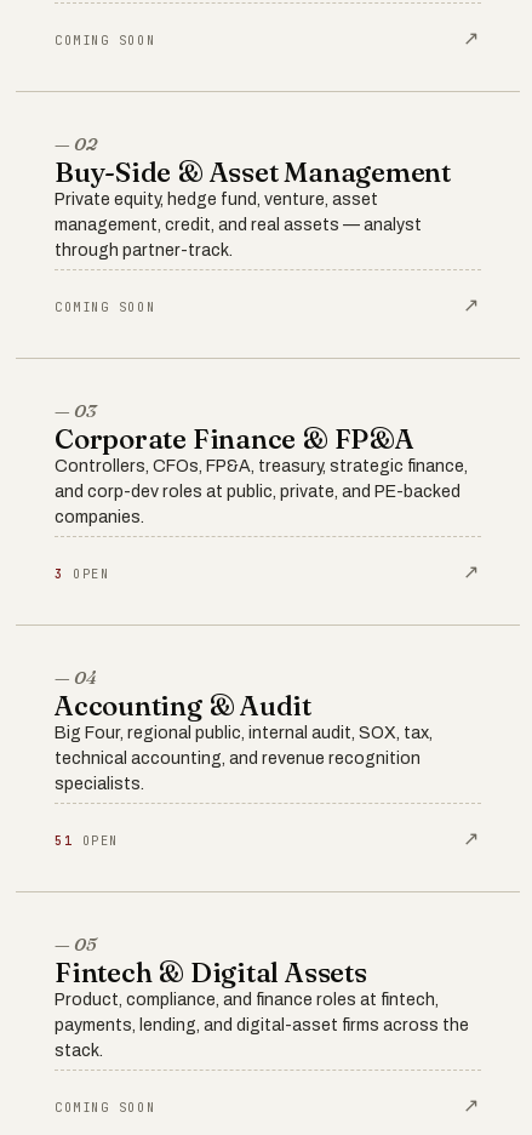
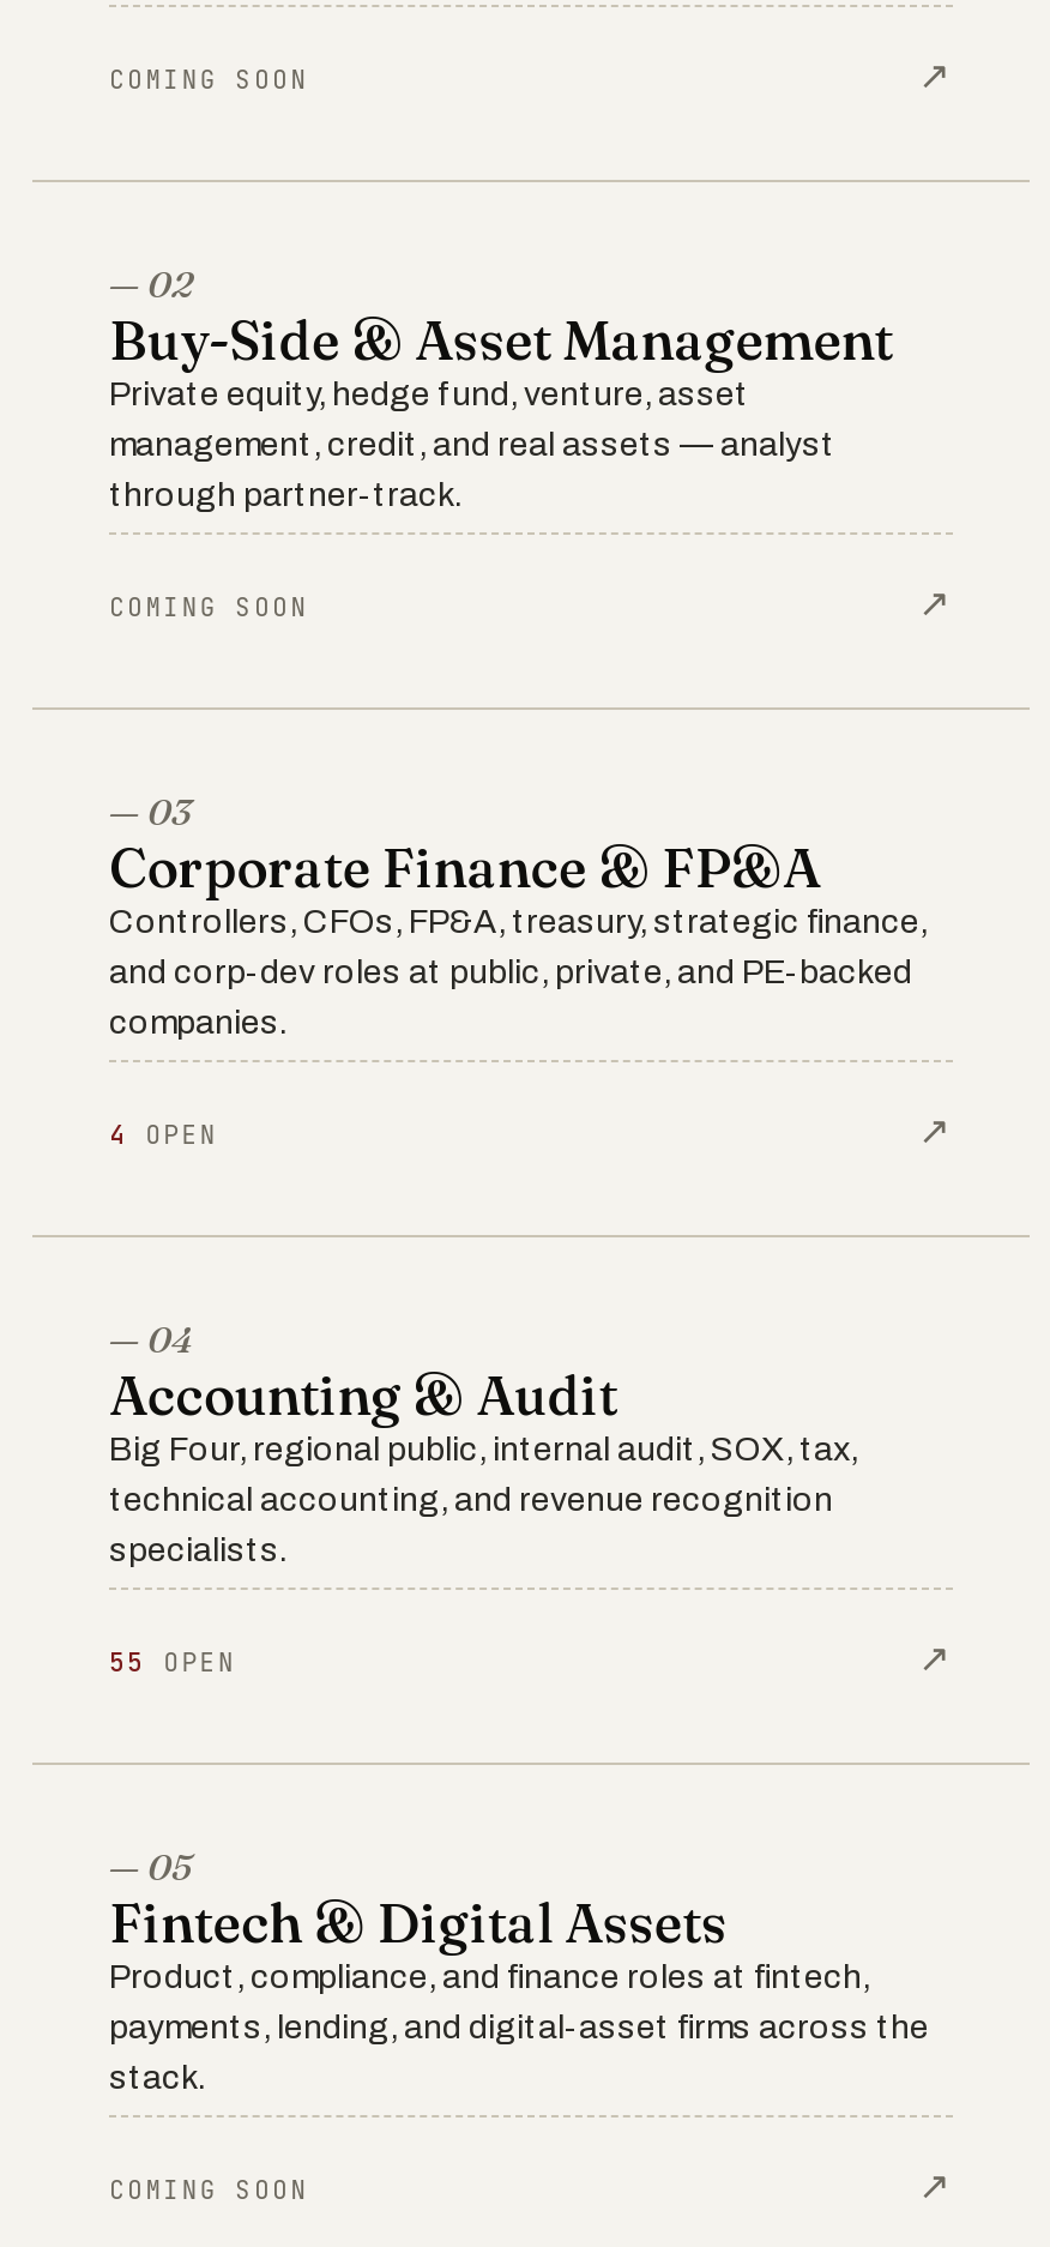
- 3 OPEN
+ 4 OPEN

- 51 OPEN
+ 55 OPEN
